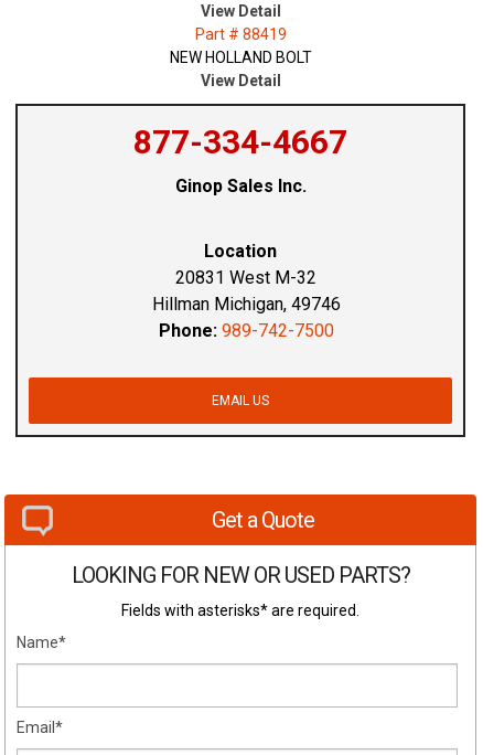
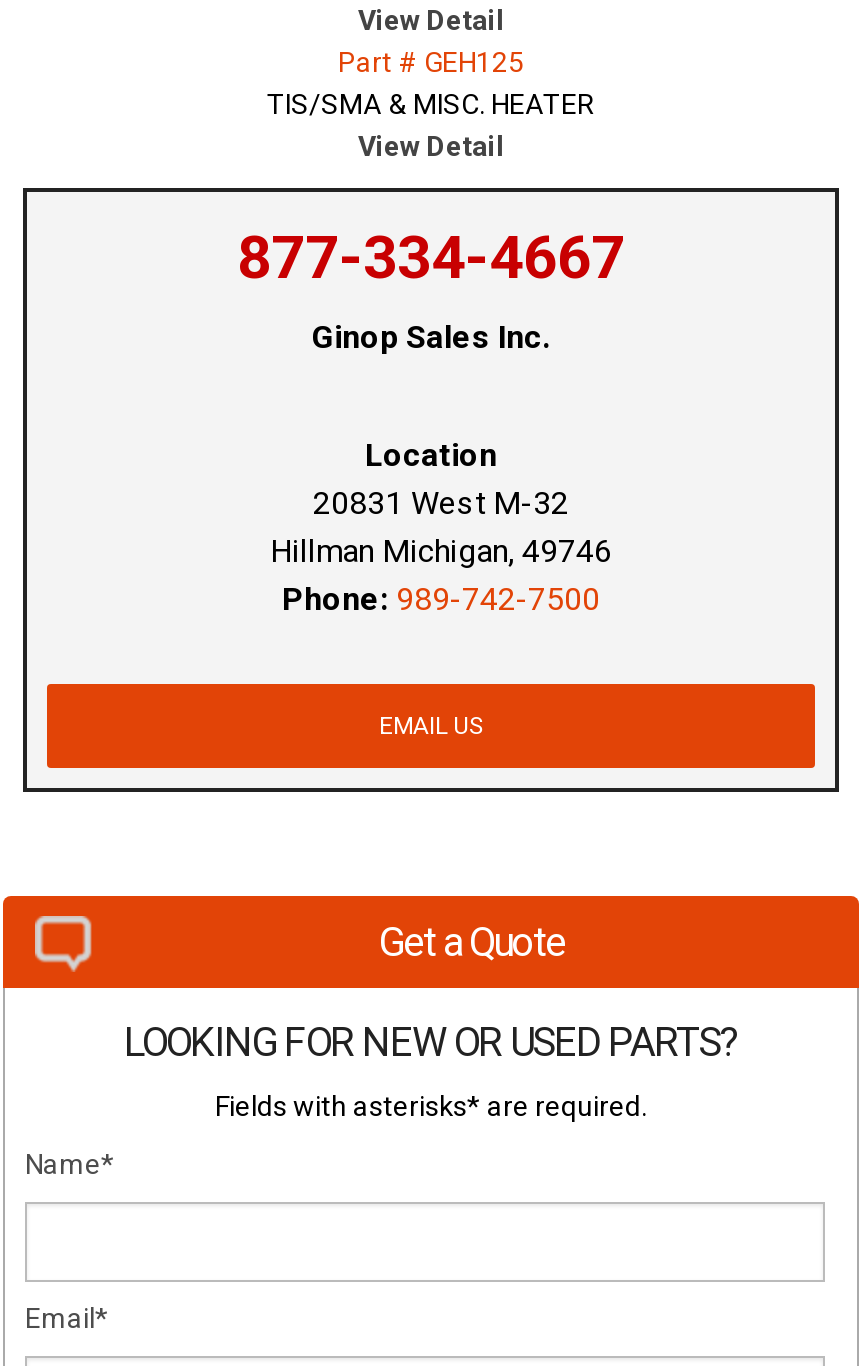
- Part # 88419
- NEW HOLLAND BOLT
+ Part # GEH125
+ TIS/SMA & MISC. HEATER
